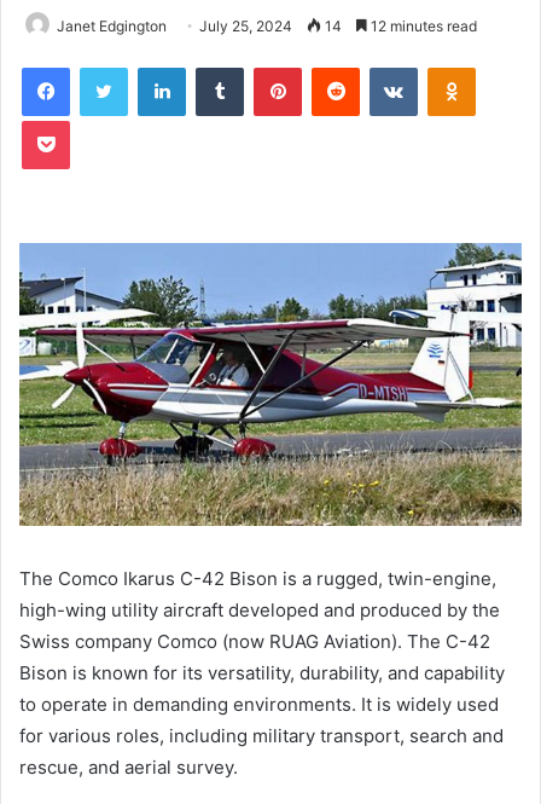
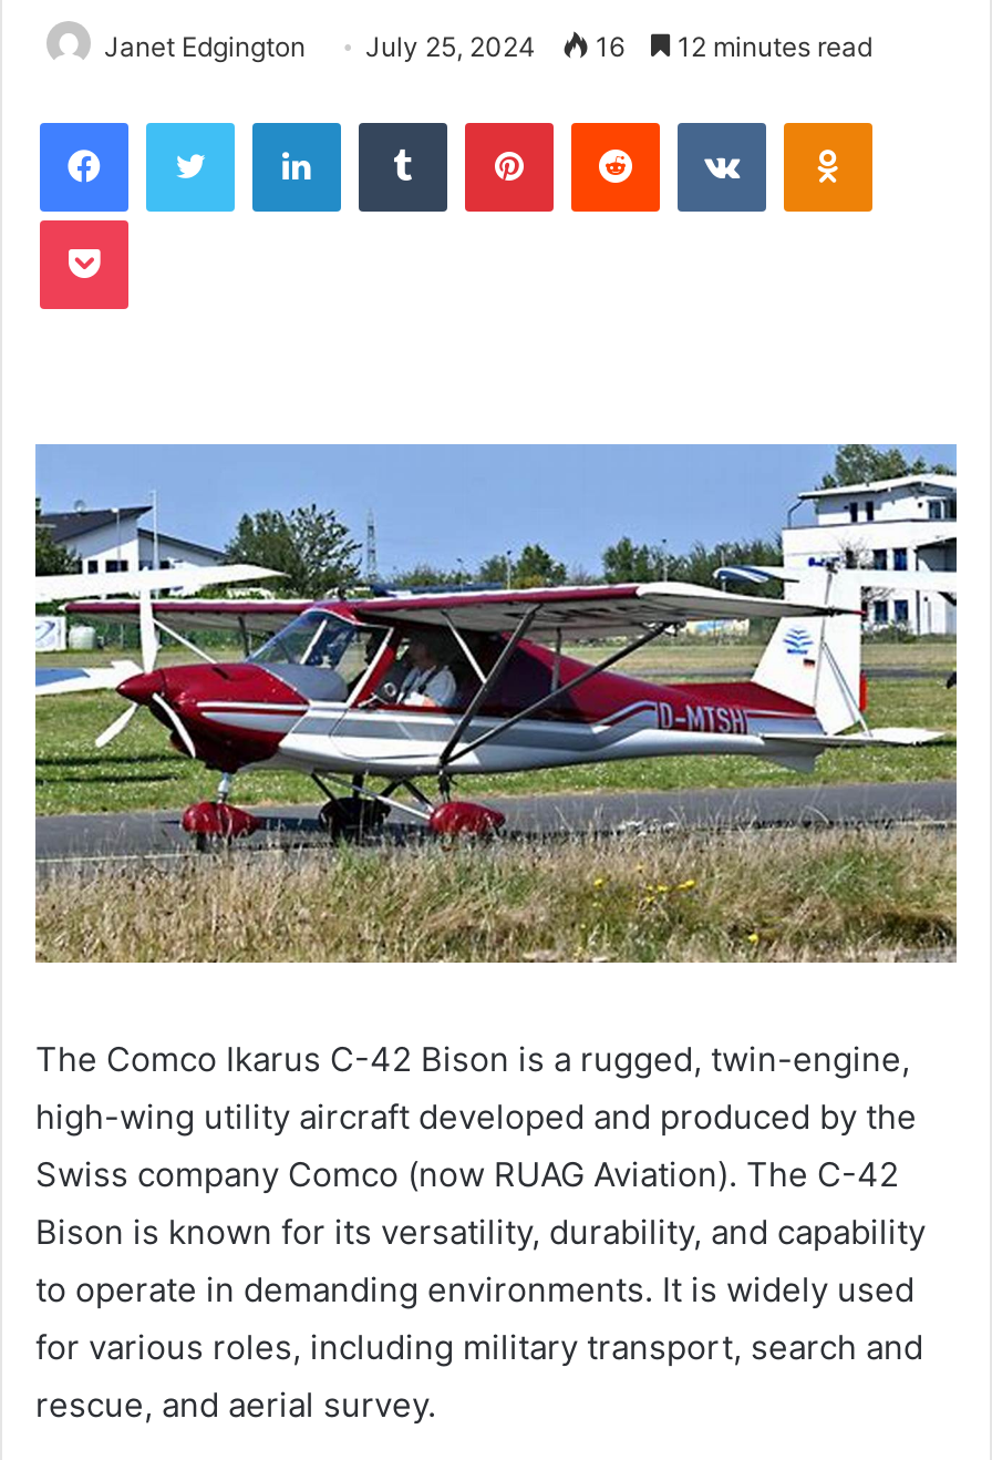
- Janet Edgington July 25, 2024 14 12 minutes read
+ Janet Edgington July 25, 2024 16 12 minutes read
